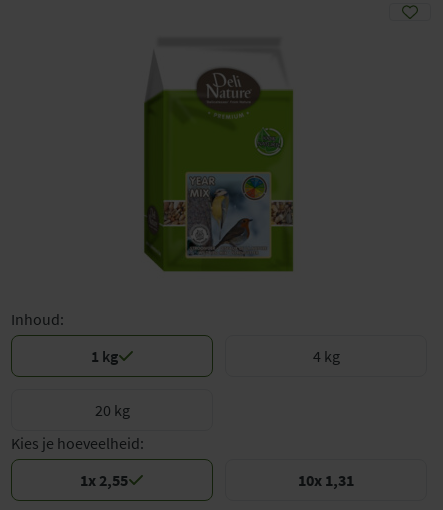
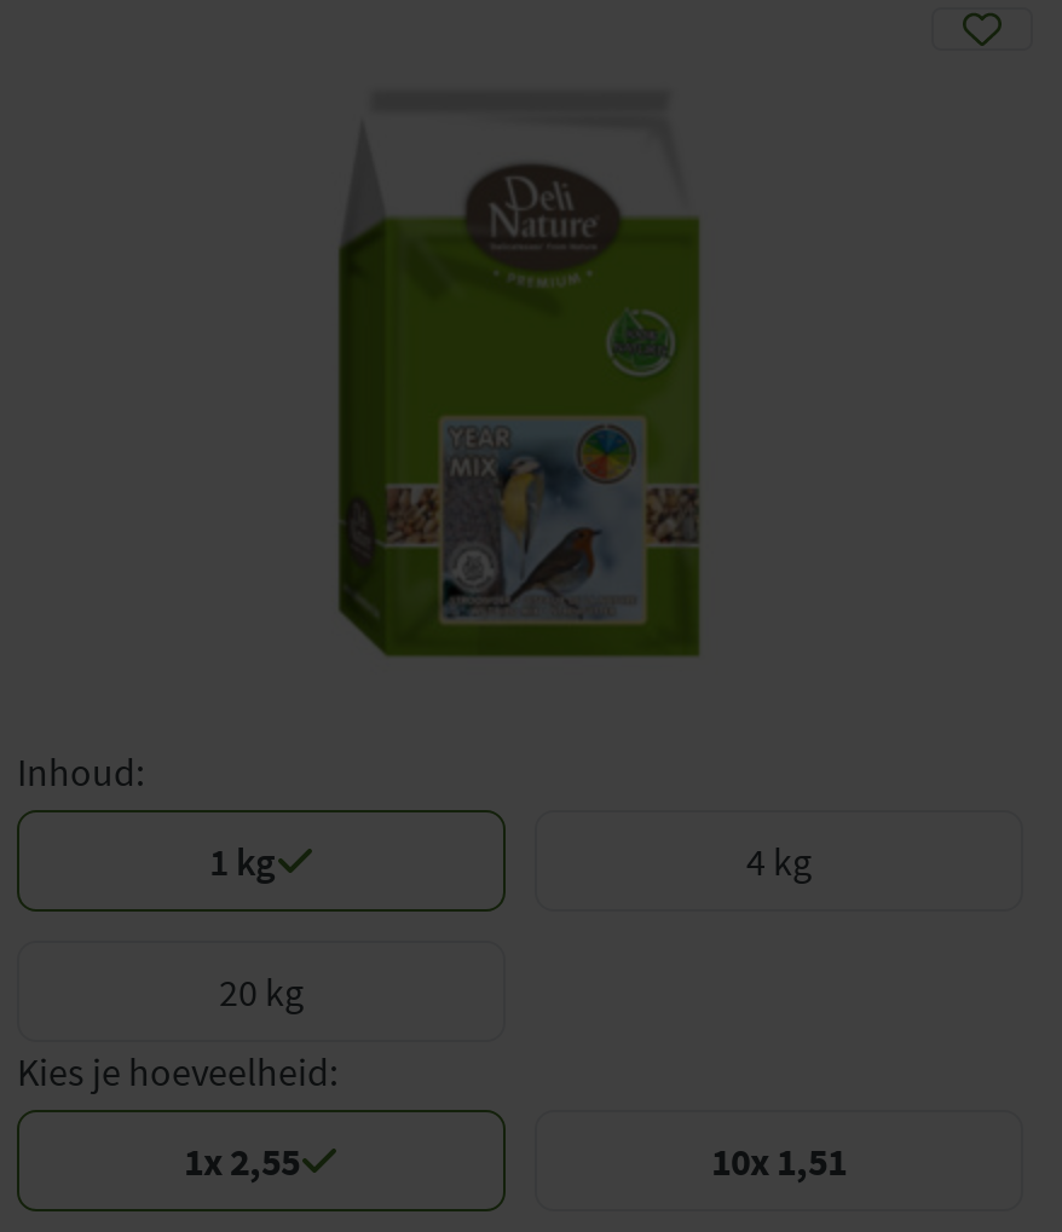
- 10x 1,31
+ 10x 1,51
